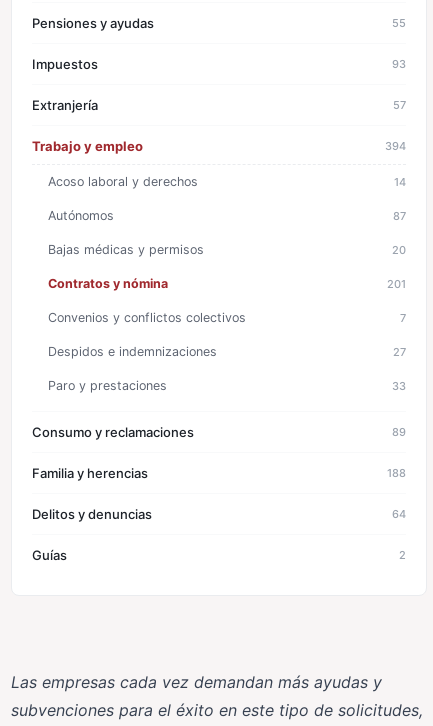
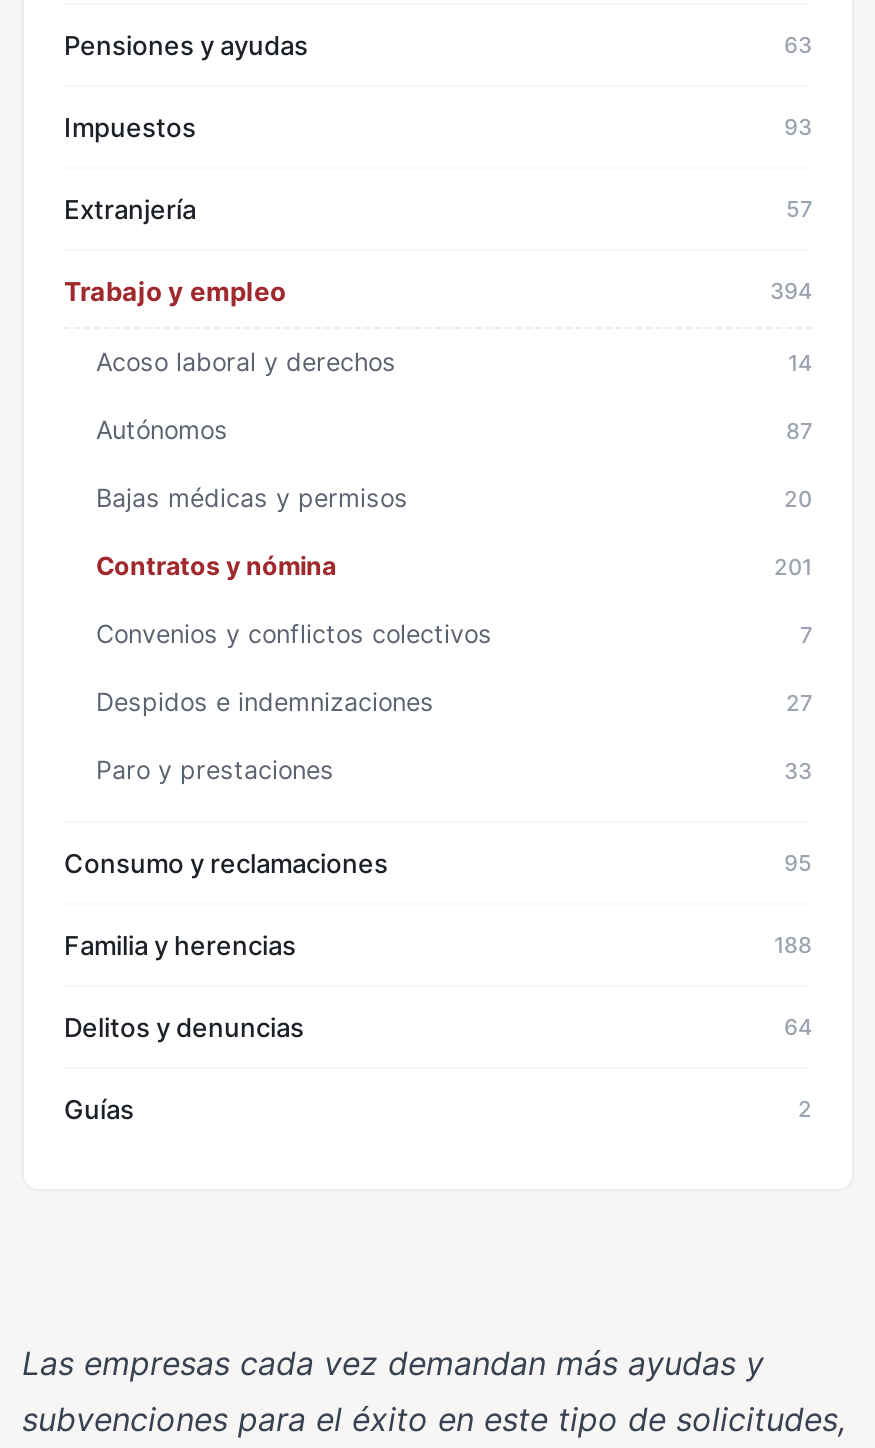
- 55
+ 63

- 89
+ 95
